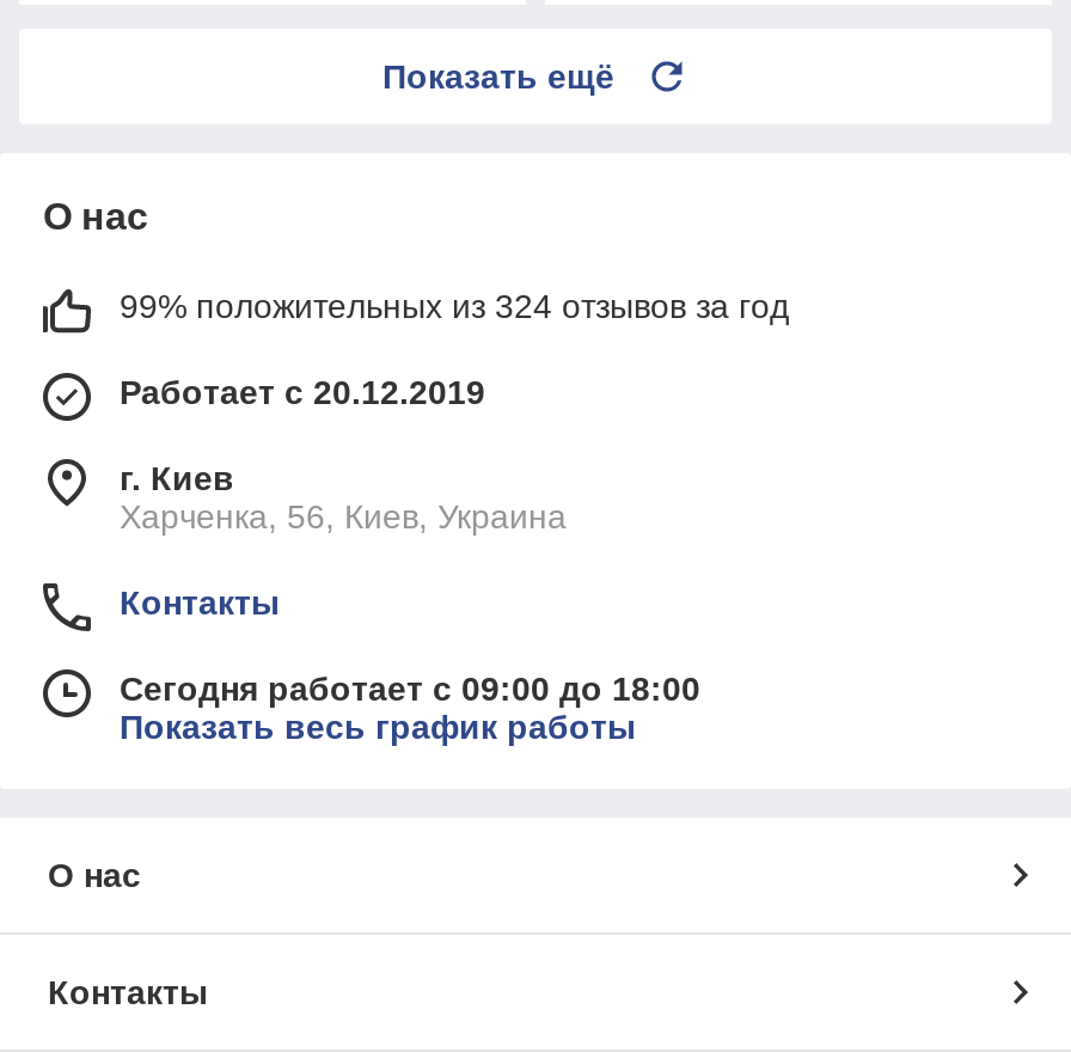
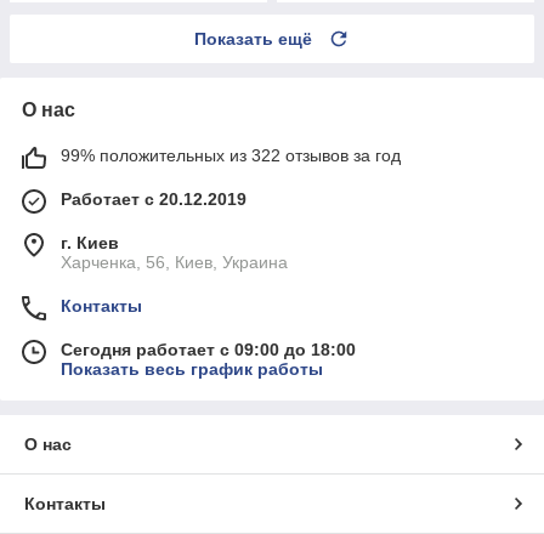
- 99% положительных из 324 отзывов за год
+ 99% положительных из 322 отзывов за год
